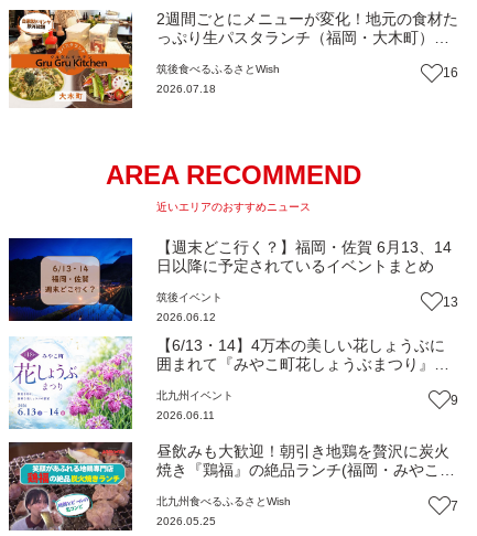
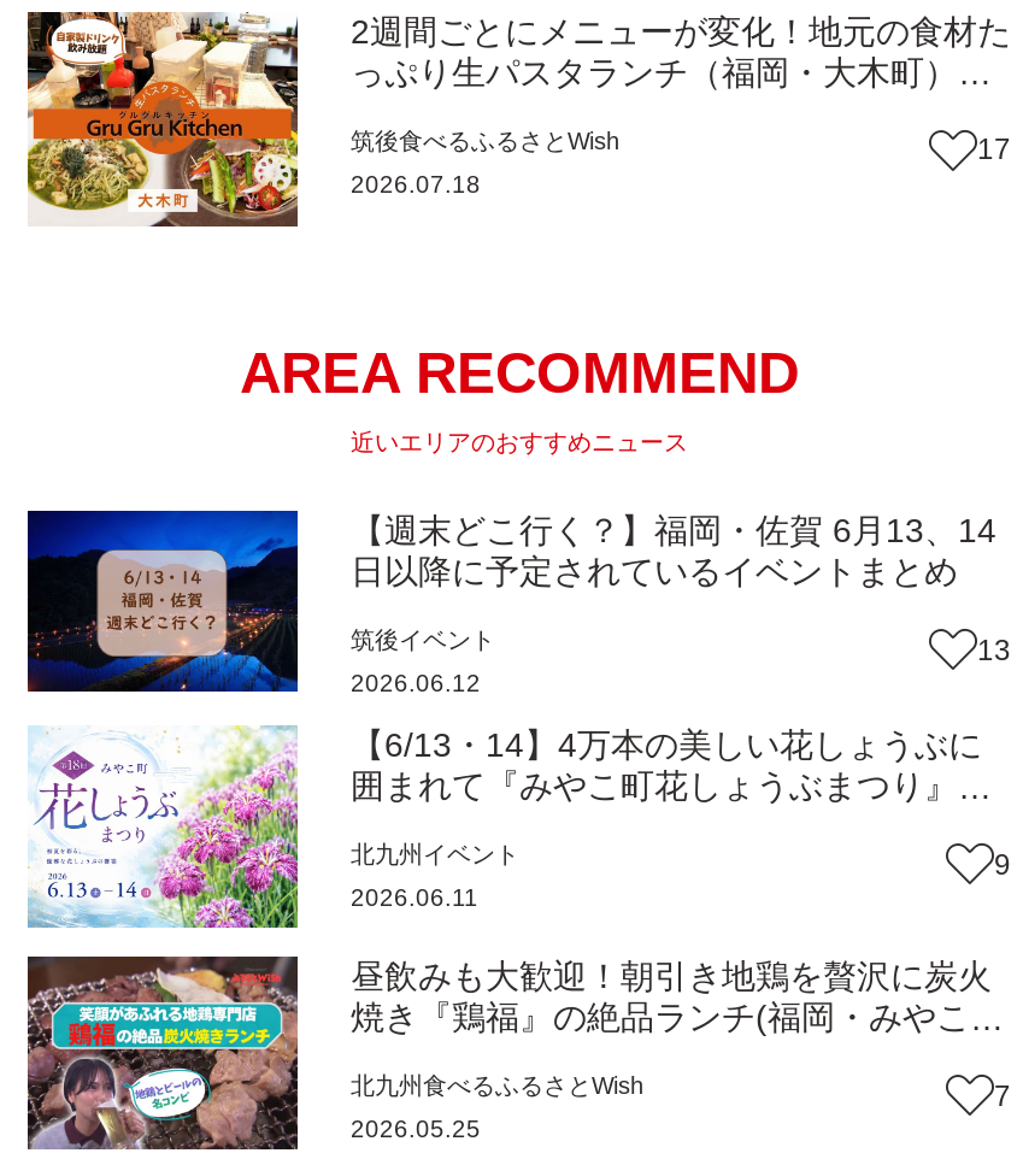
- 16
+ 17
